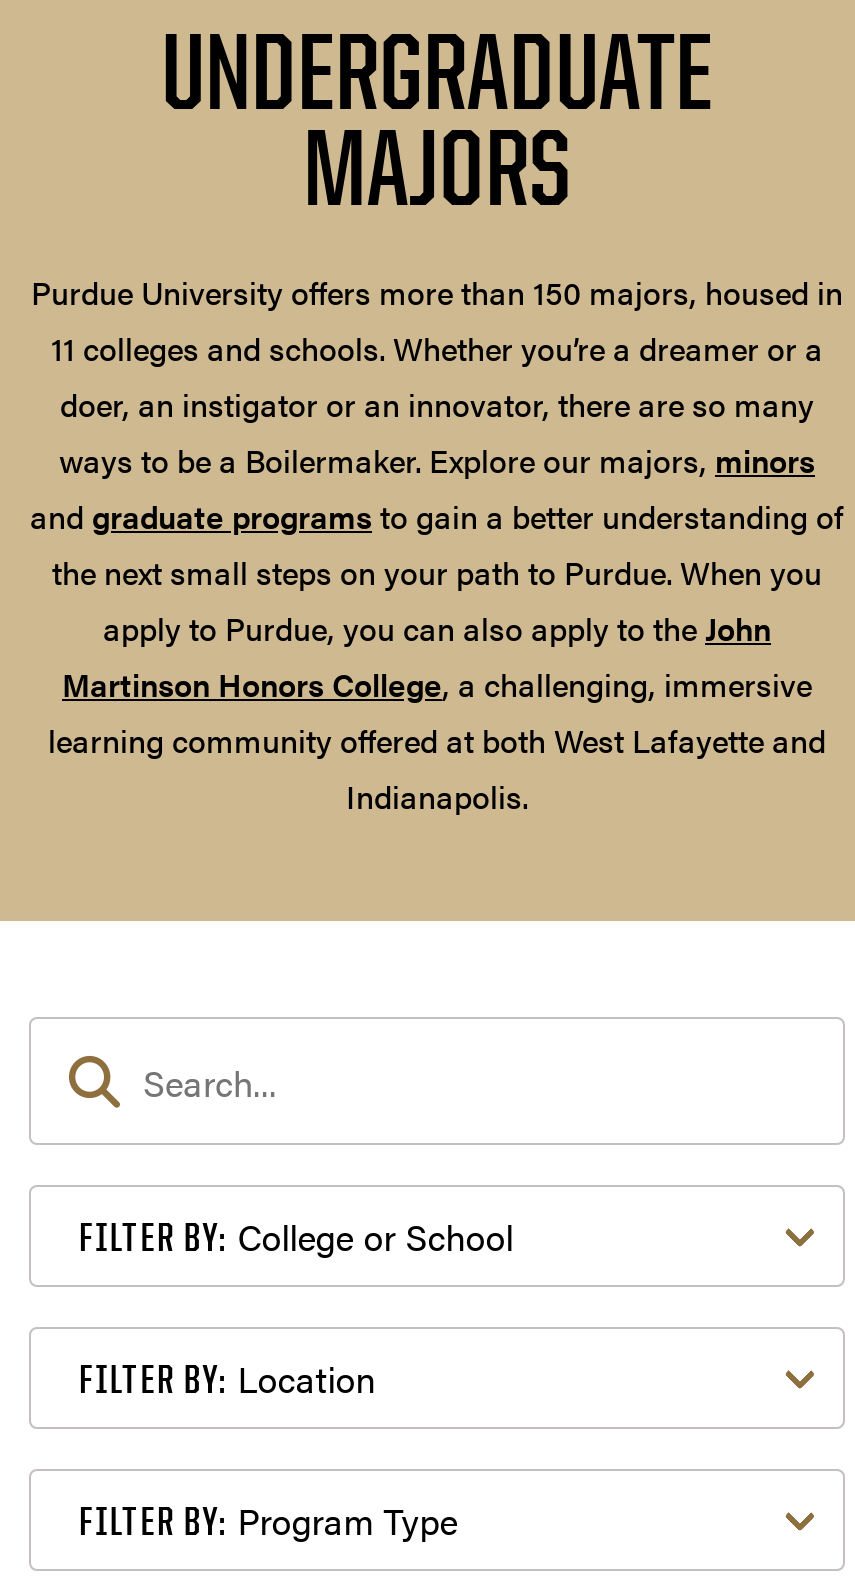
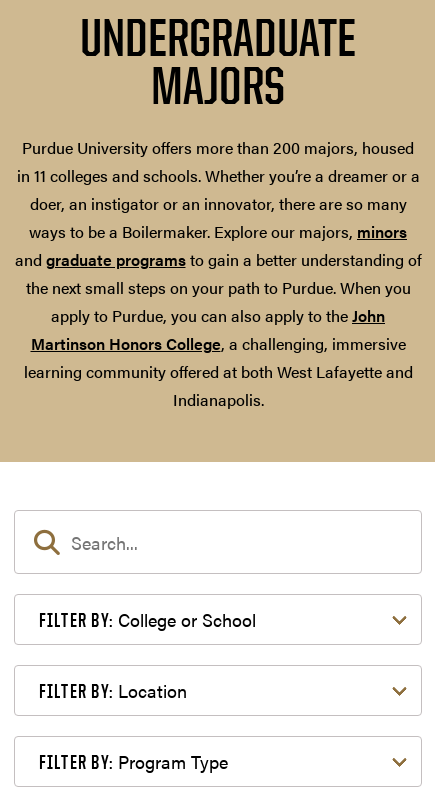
- Purdue University offers more than 150 majors, housed in
- 11 colleges and schools. Whether you’re a dreamer or a
+ Purdue University offers more than 200 majors, housed
+ in 11 colleges and schools. Whether you’re a dreamer or a
